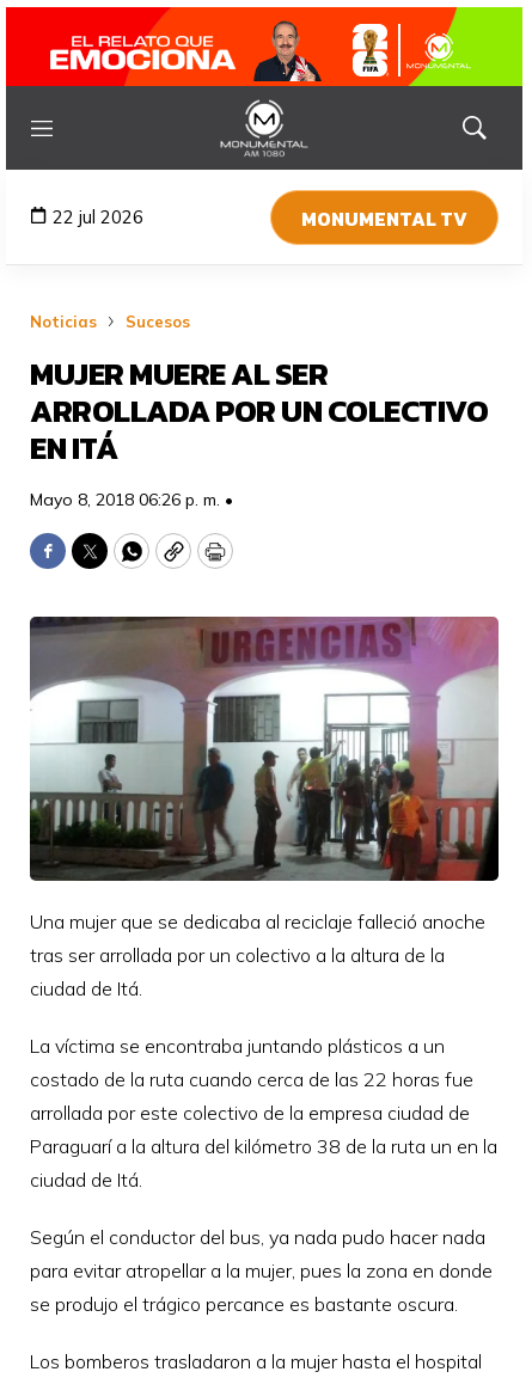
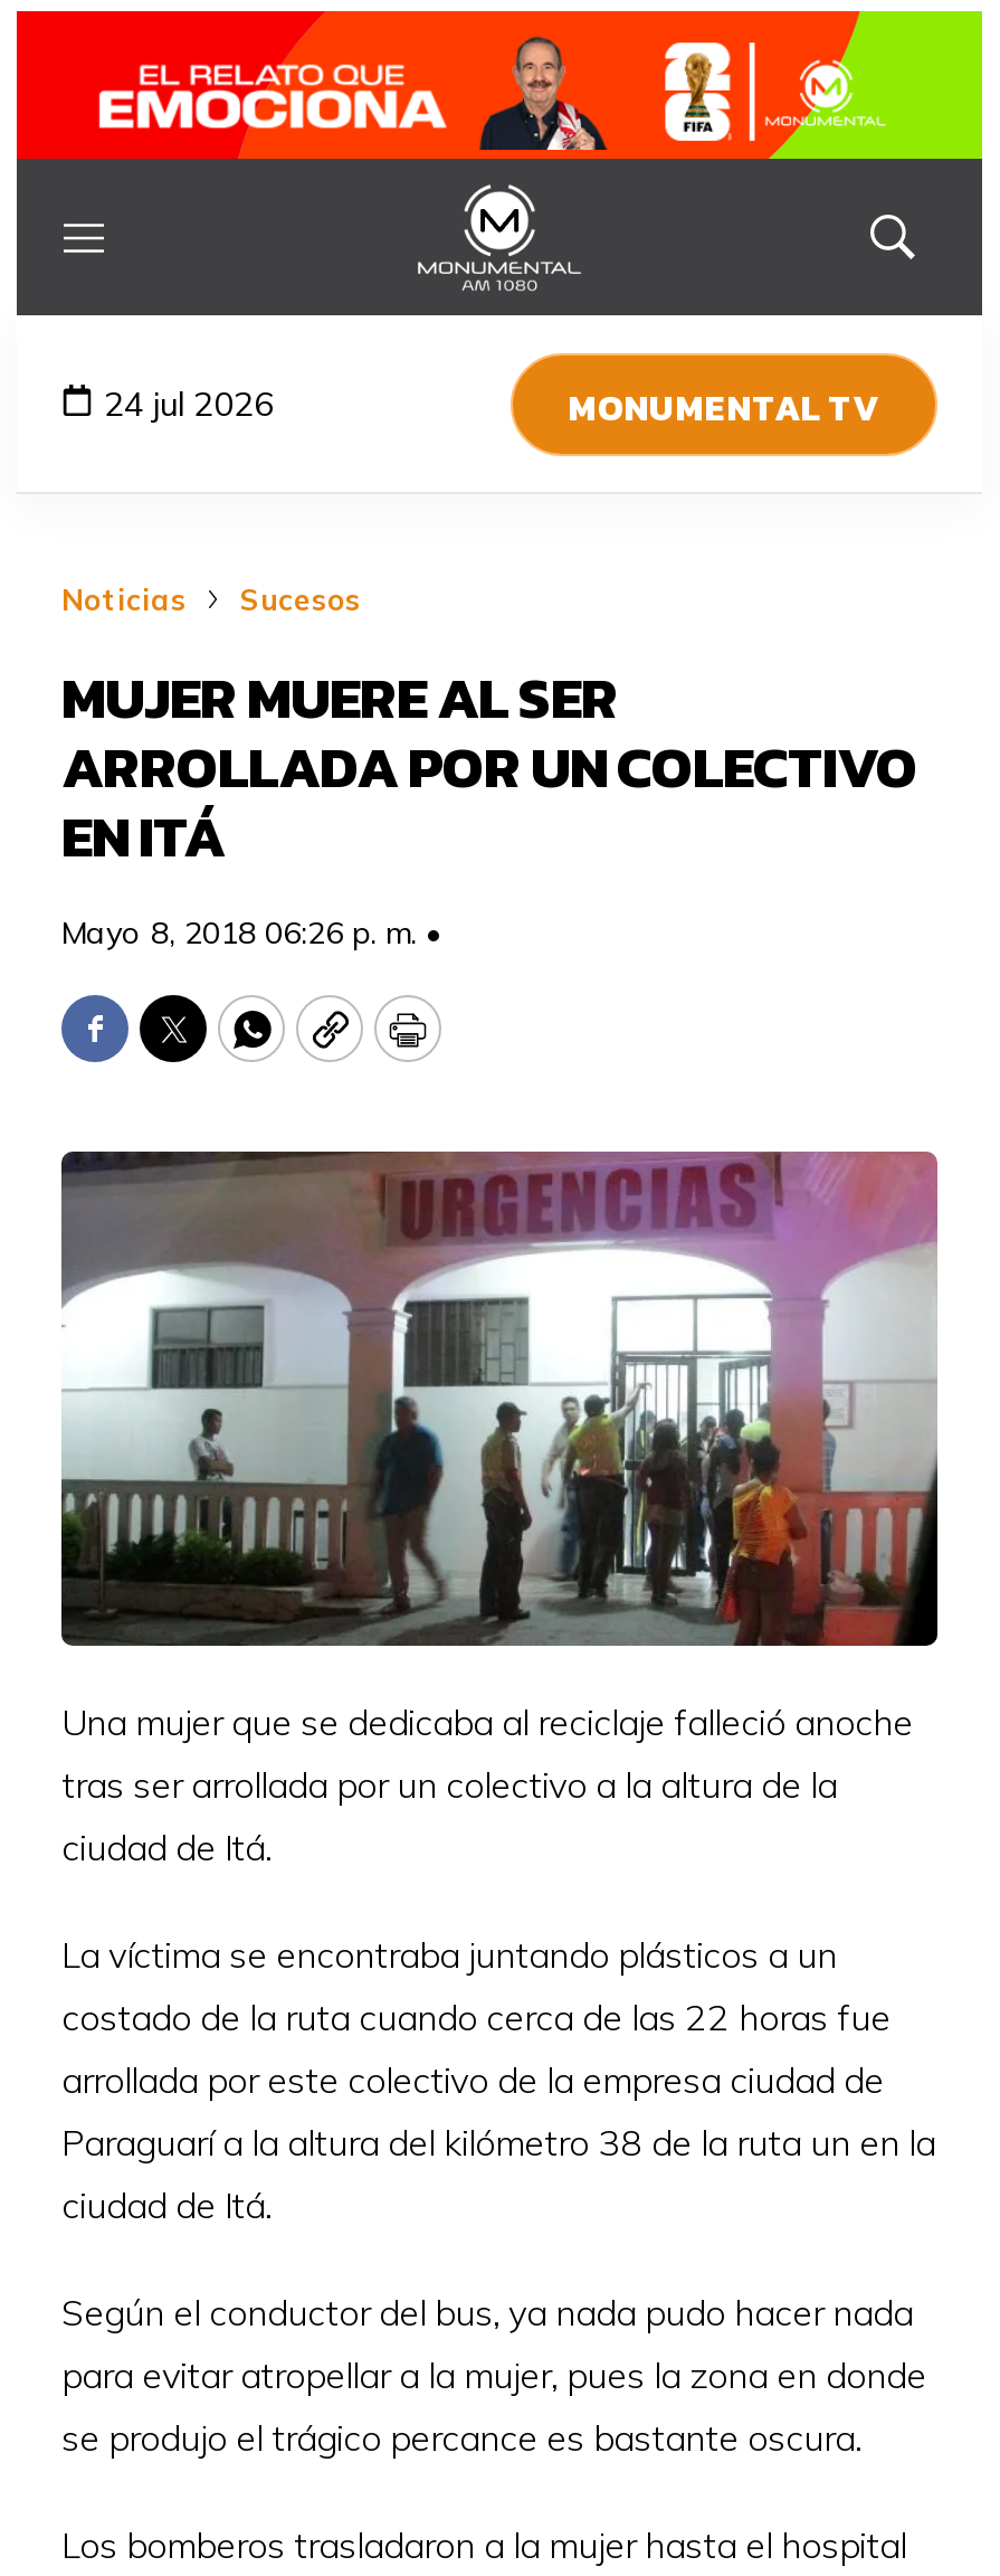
- 22 jul 2026
+ 24 jul 2026
